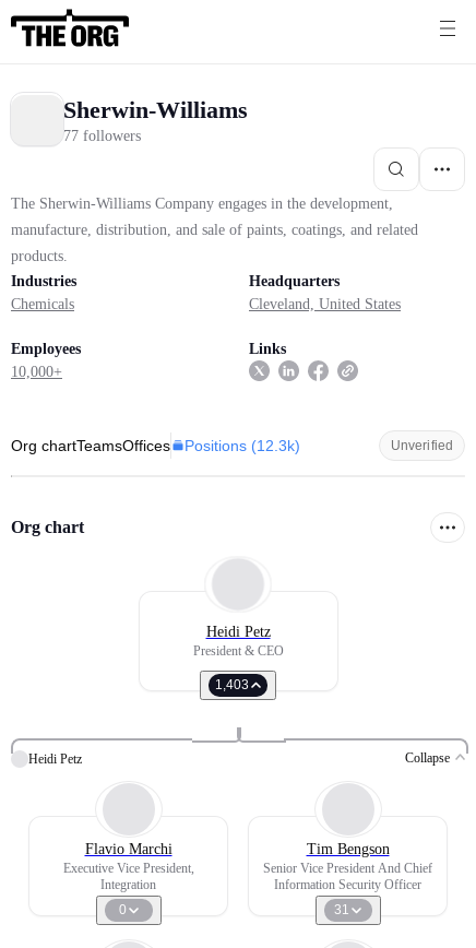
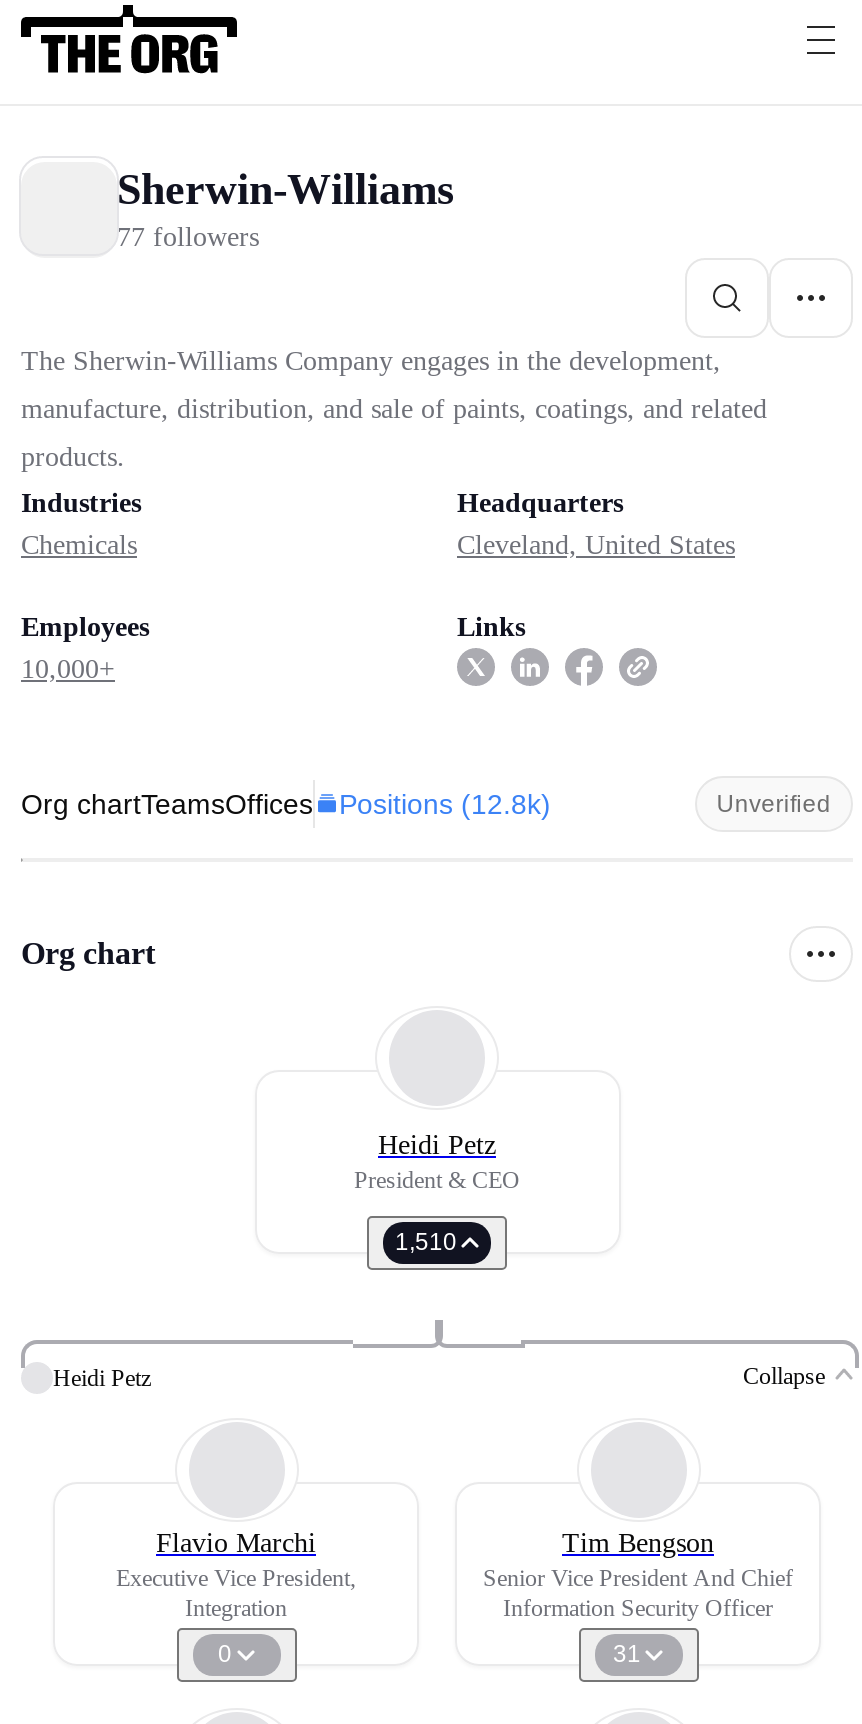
- Org chartTeamsOffices Positions (12.3k)
+ Org chartTeamsOffices Positions (12.8k)

- 1,403
+ 1,510
